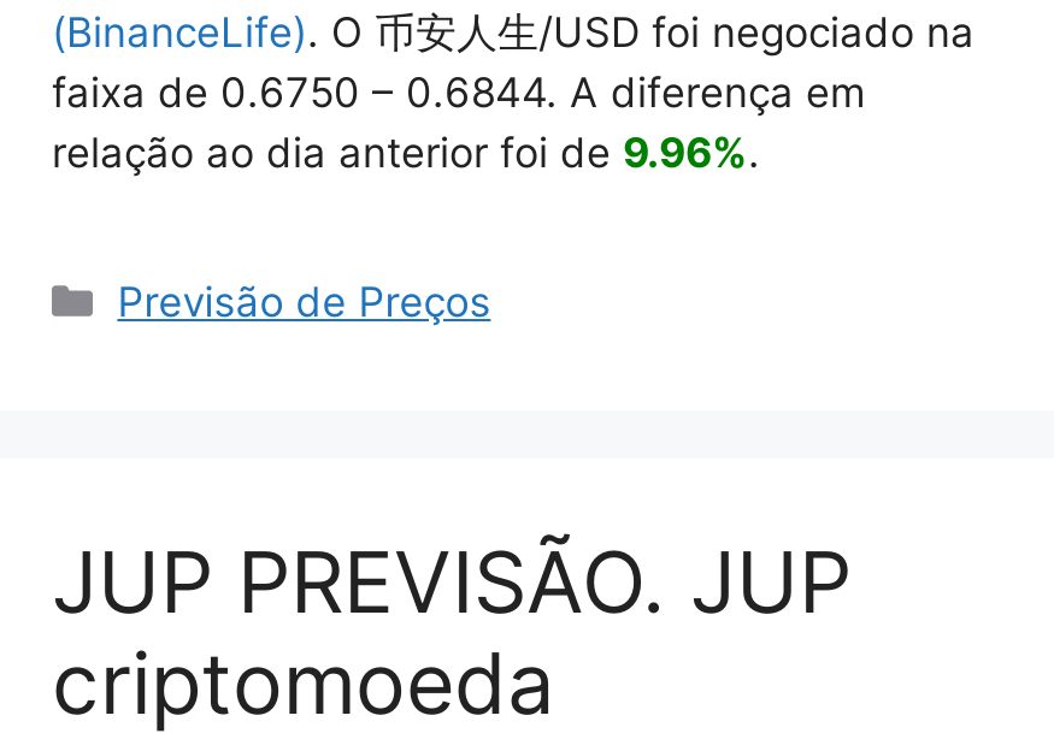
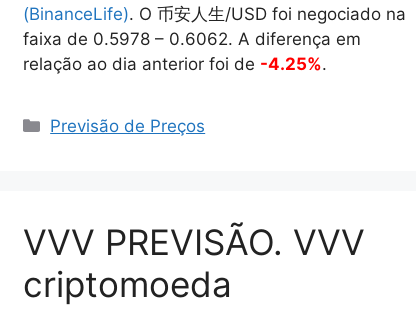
- faixa de 0.6750 – 0.6844. A diferença em
+ faixa de 0.5978 – 0.6062. A diferença em

- relação ao dia anterior foi de 9.96%.
+ relação ao dia anterior foi de -4.25%.

- JUP PREVISÃO. JUP
+ VVV PREVISÃO. VVV
